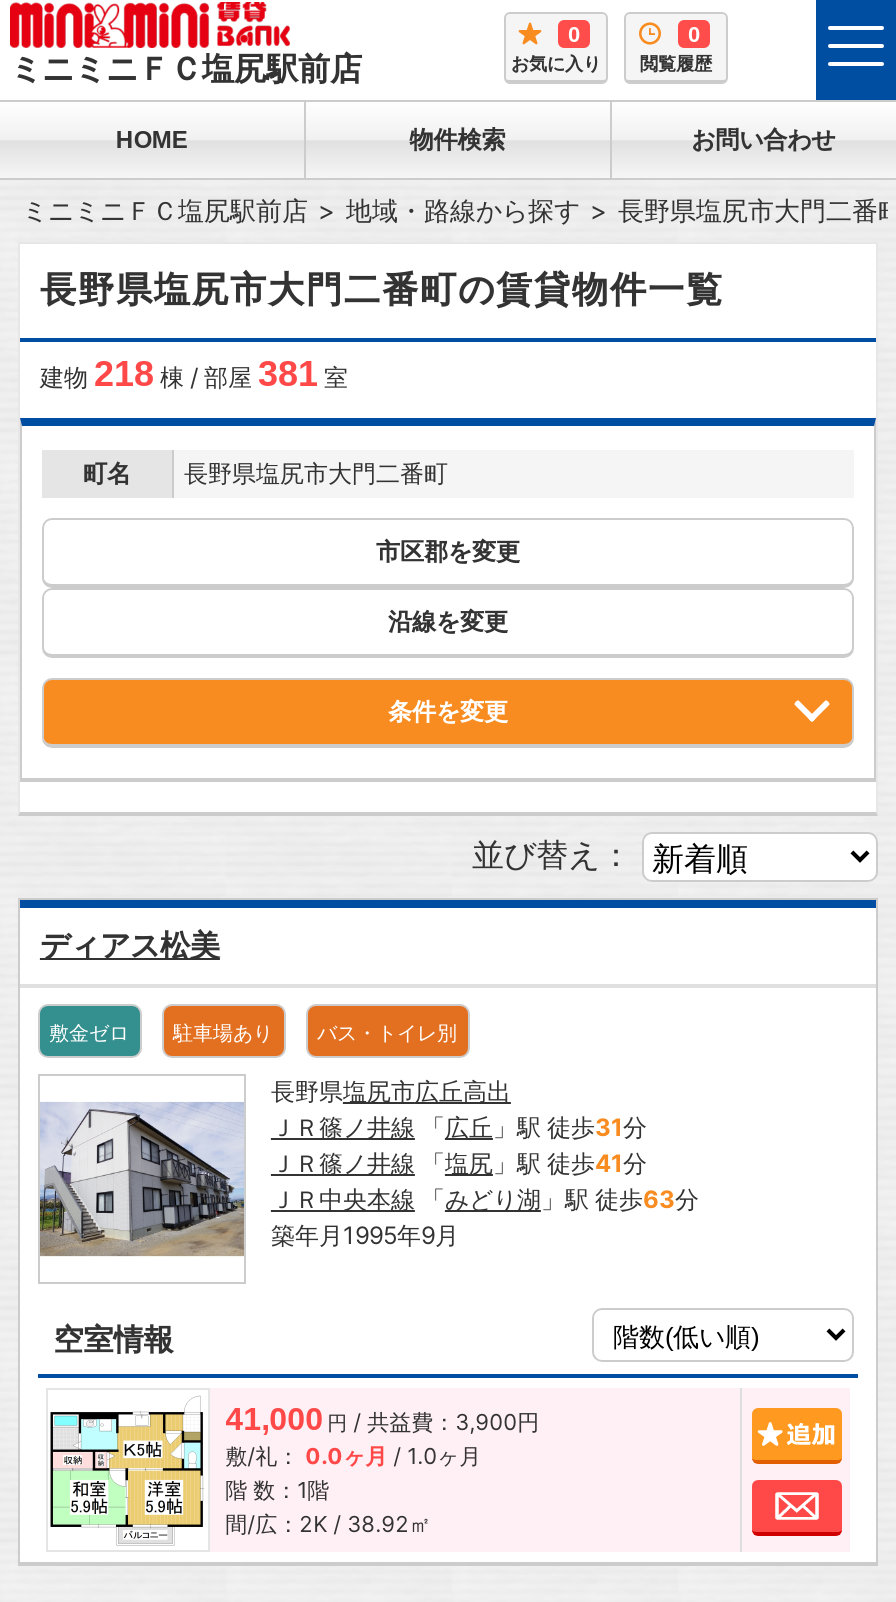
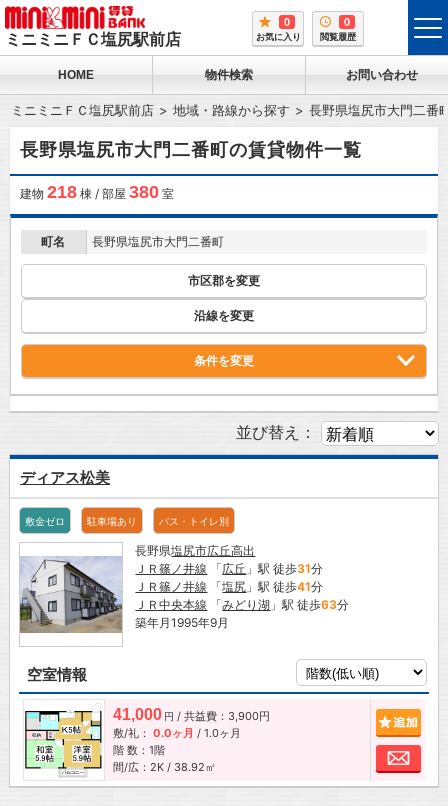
- 建物218棟 / 部屋381室
+ 建物218棟 / 部屋380室
